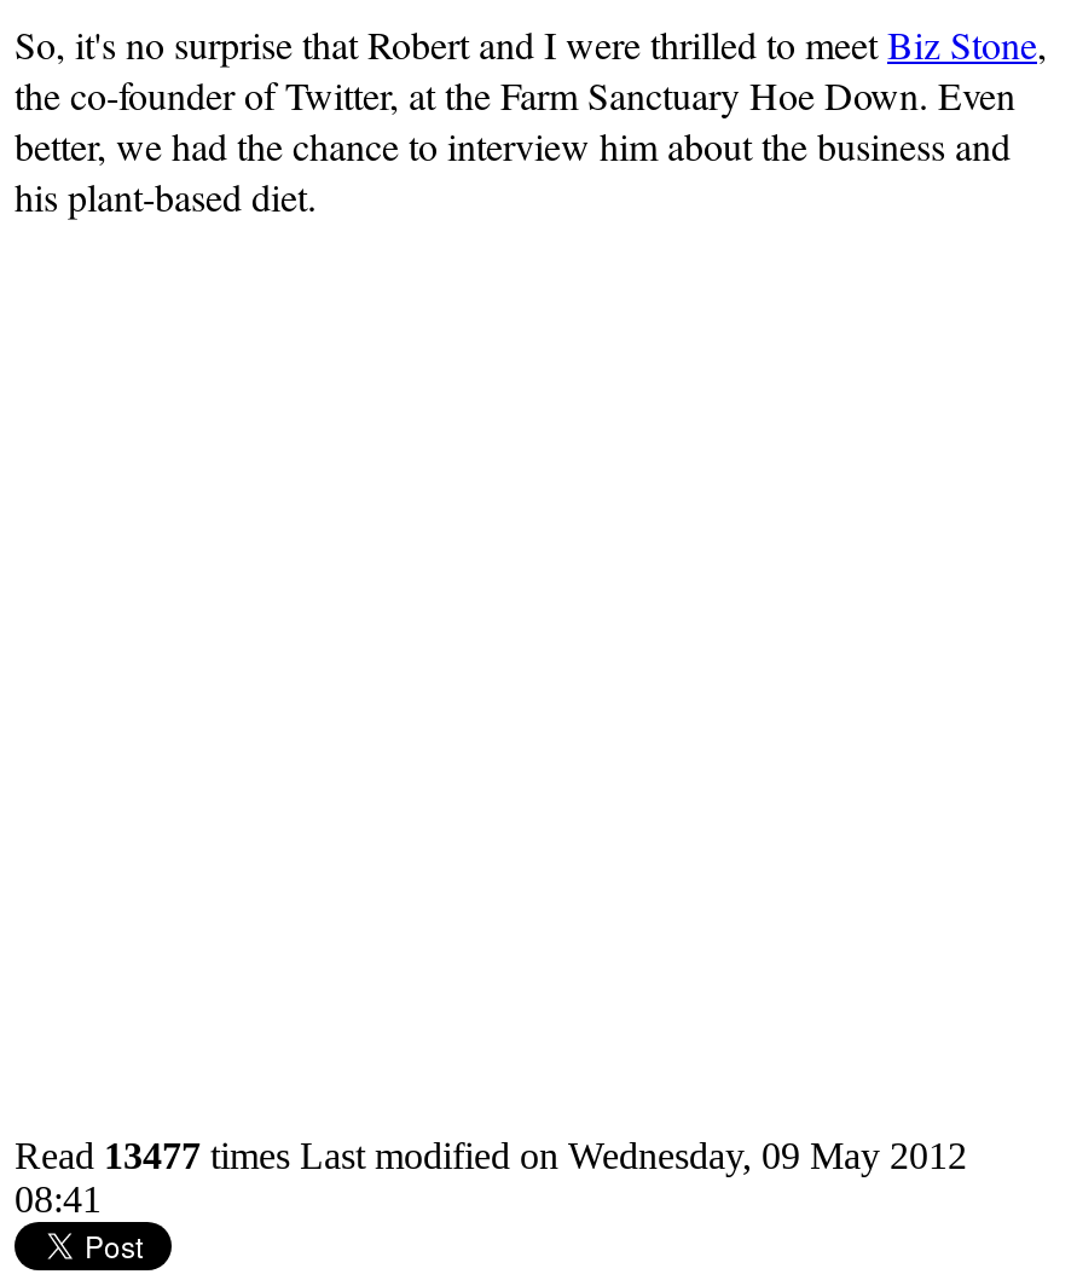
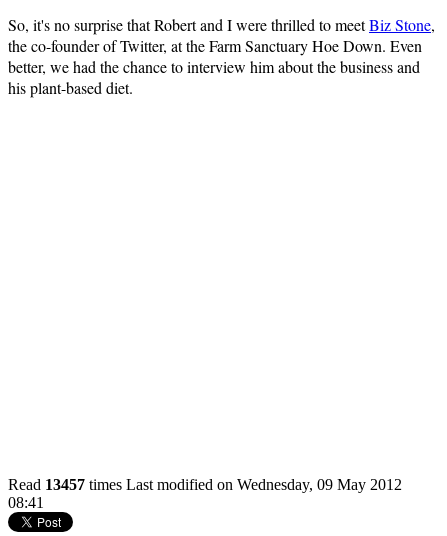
- Read 13477 times Last modified on Wednesday, 09 May 2012
+ Read 13457 times Last modified on Wednesday, 09 May 2012
